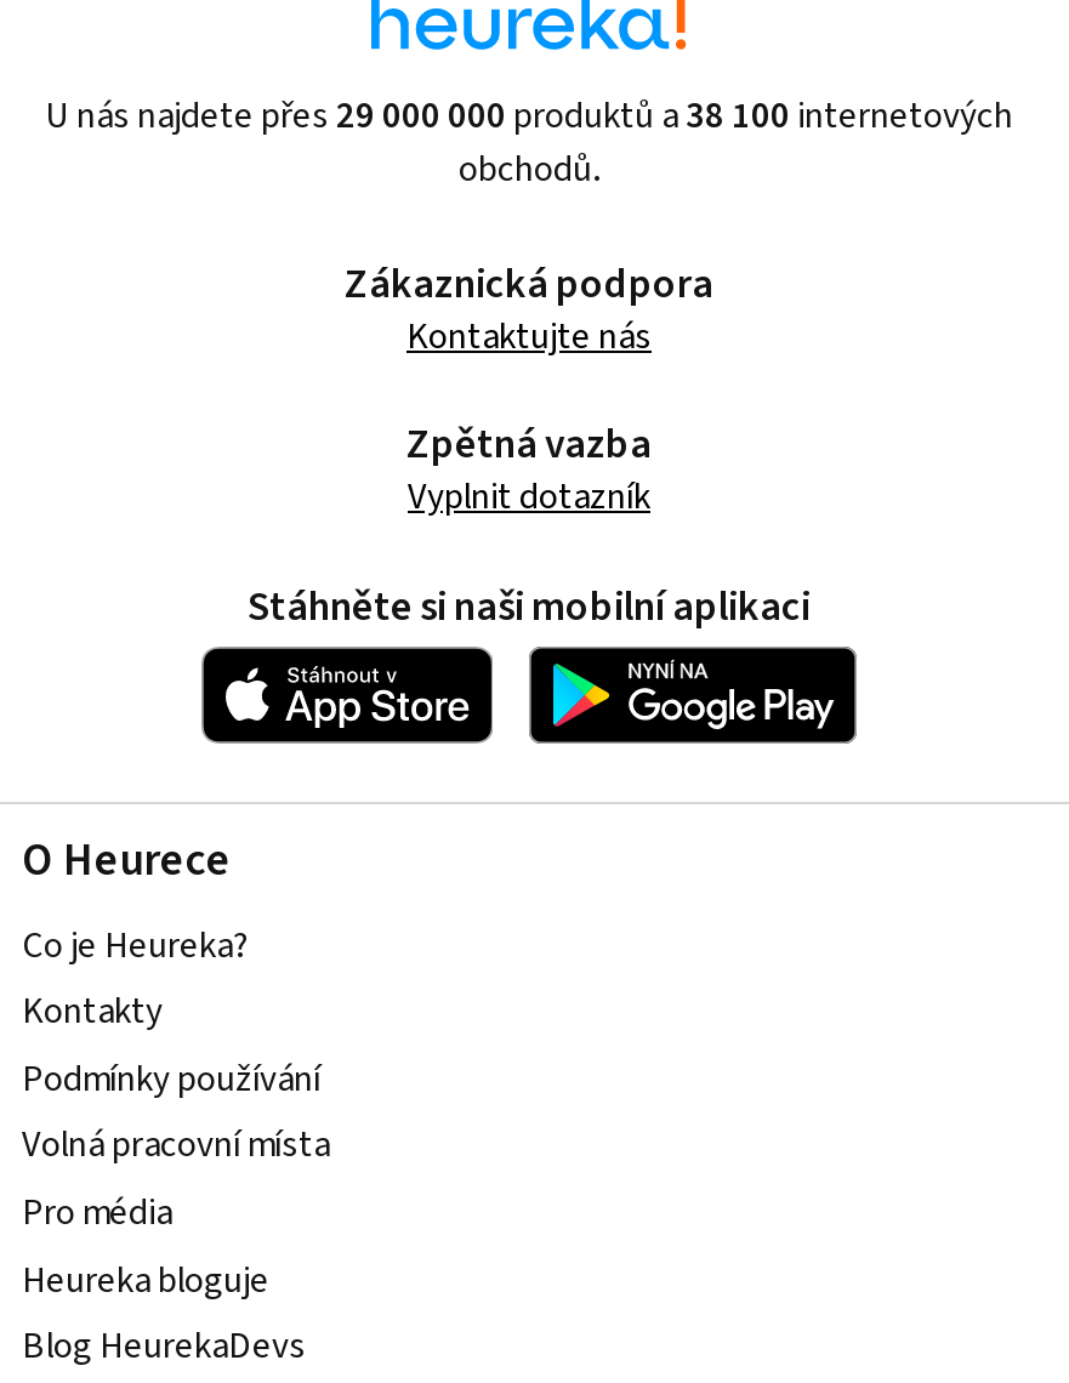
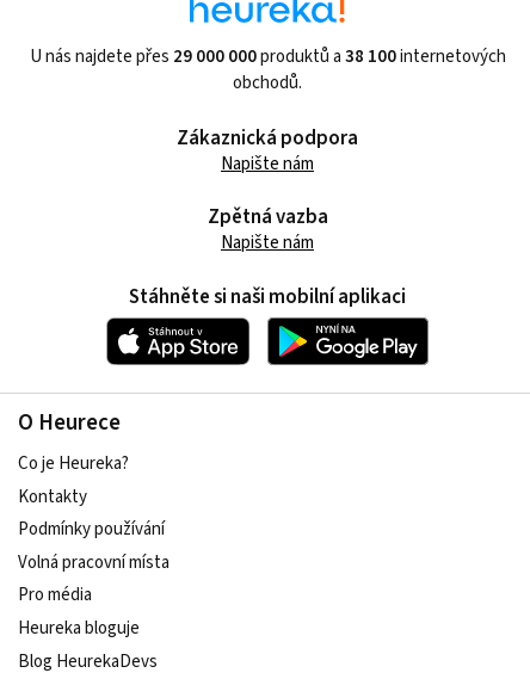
- Kontaktujte nás
+ Napište nám

- Vyplnit dotazník
+ Napište nám
